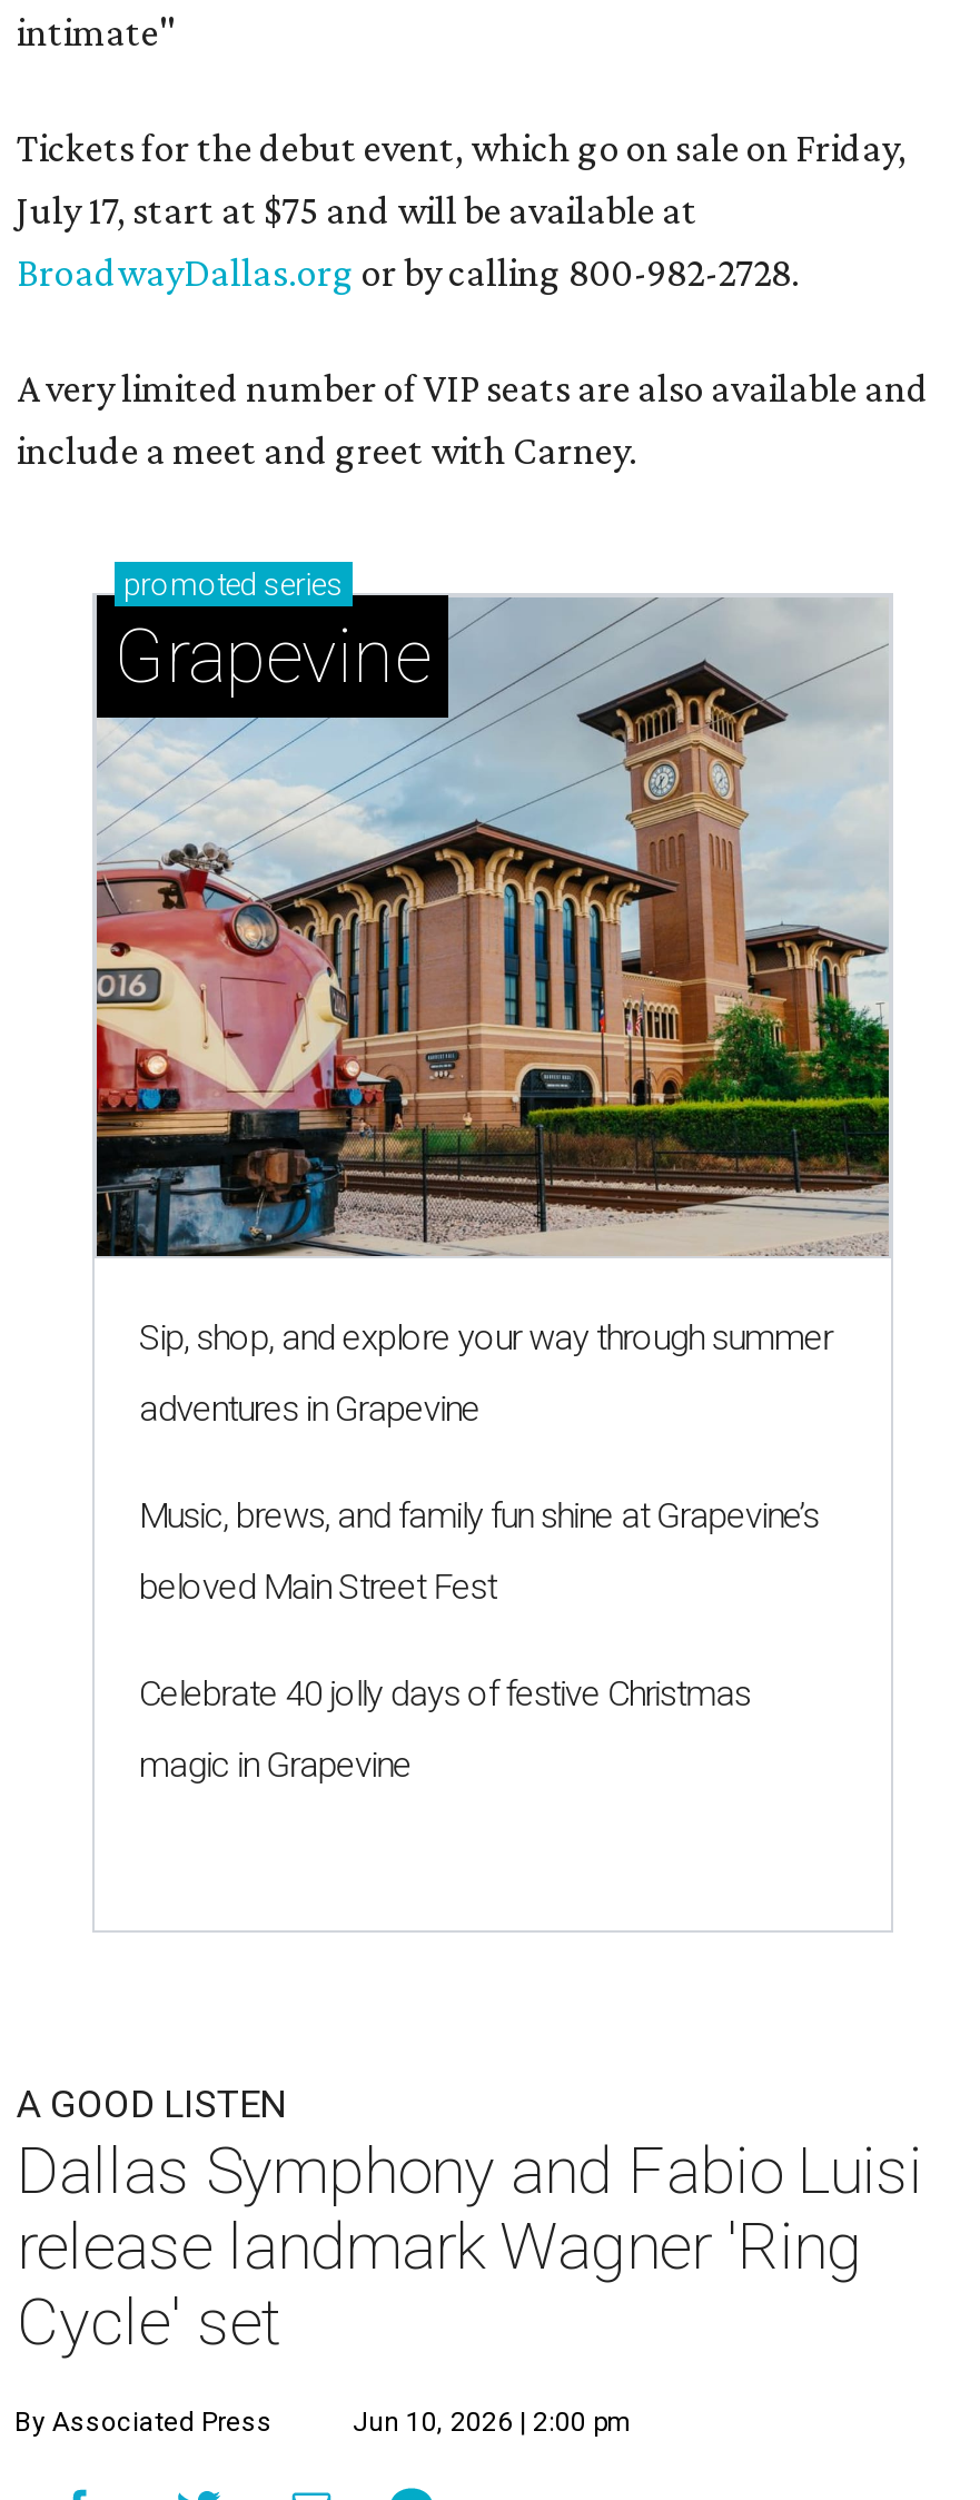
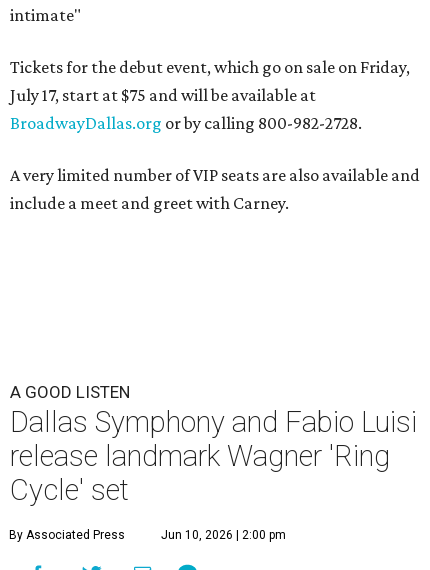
- [image]
- promoted series
- Grapevine

- Sip, shop, and explore your way through summer
- adventures in Grapevine
- Music, brews, and family fun shine at Grapevine’s
- beloved Main Street Fest
- Celebrate 40 jolly days of festive Christmas
- magic in Grapevine
